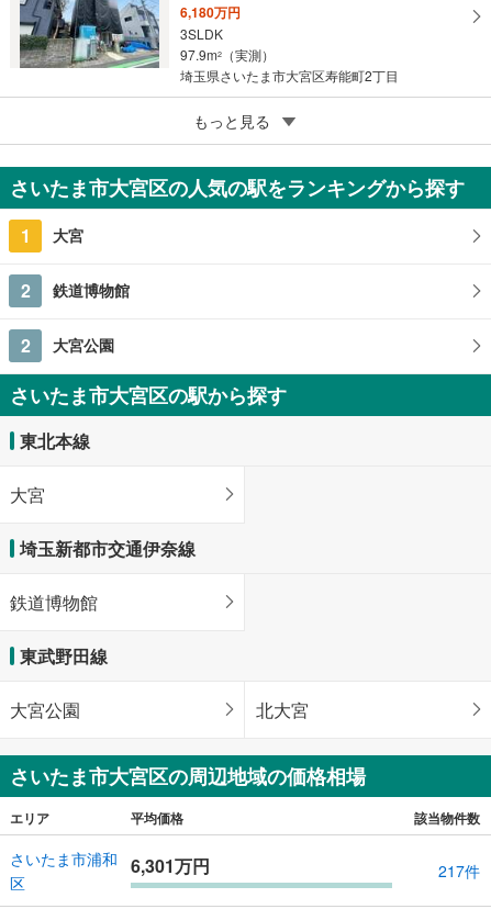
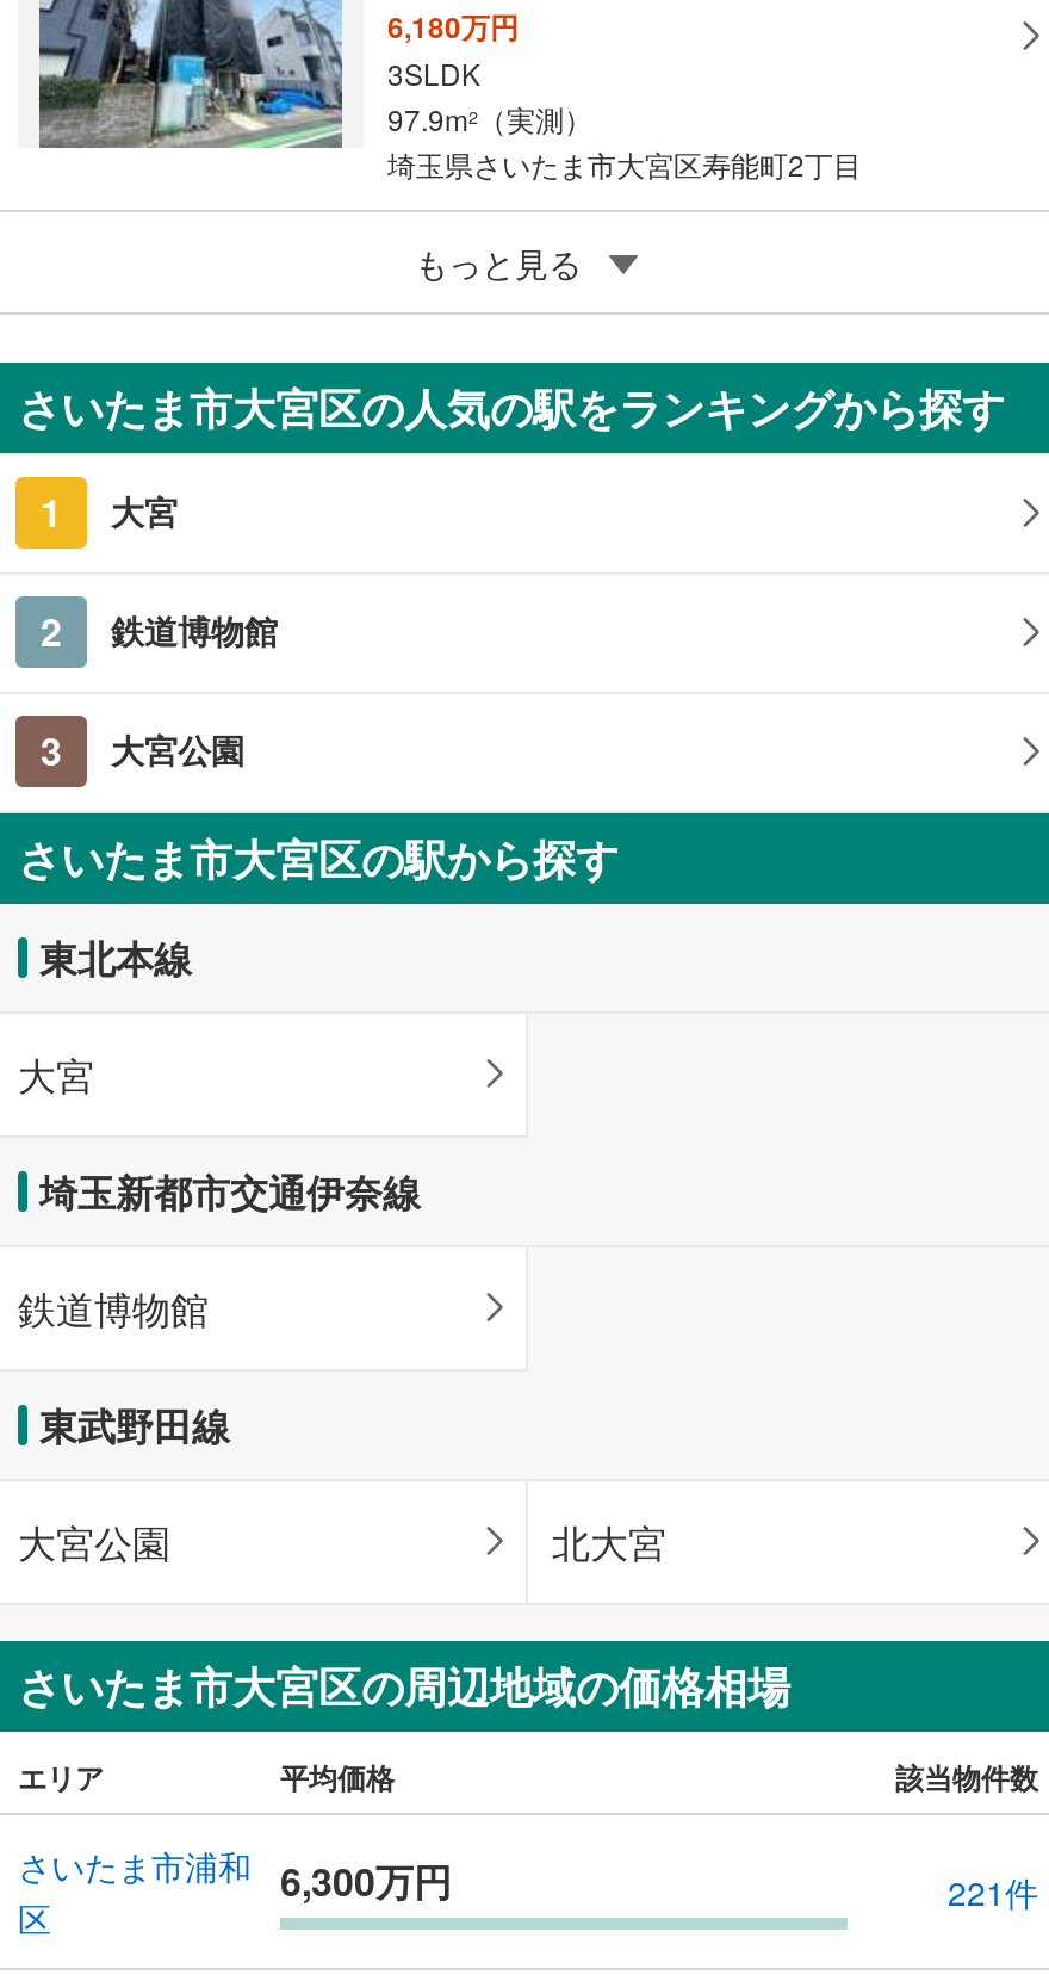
- 2 大宮公園
+ 3 大宮公園

- さいたま市浦和 6,301万円
+ さいたま市浦和 6,300万円

- 217件
+ 221件
